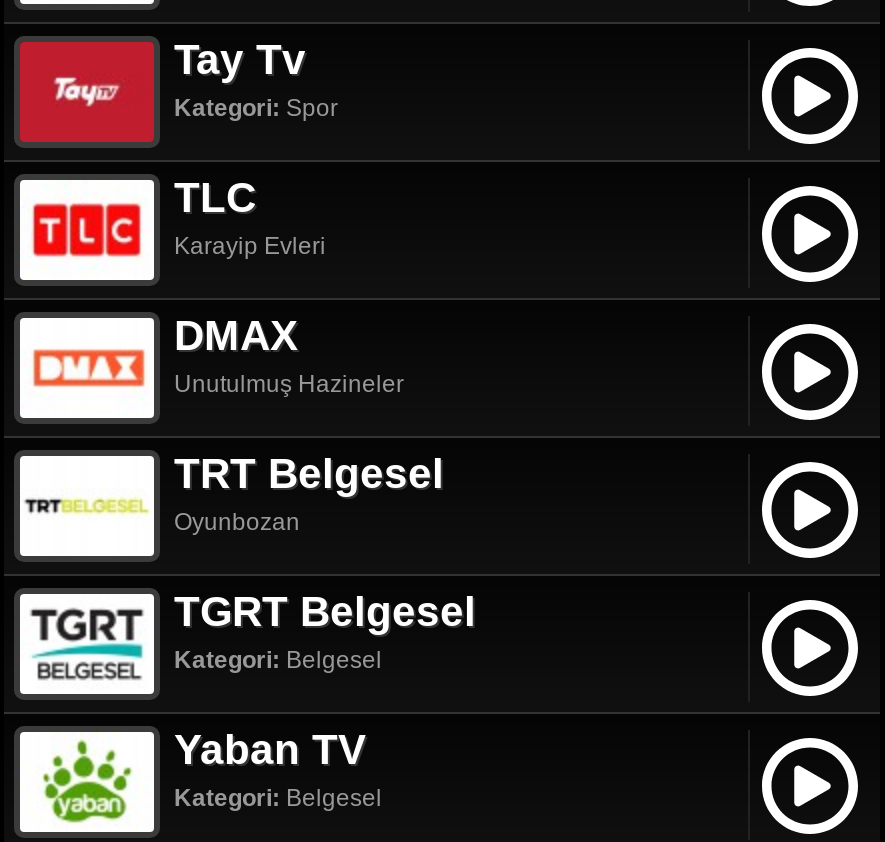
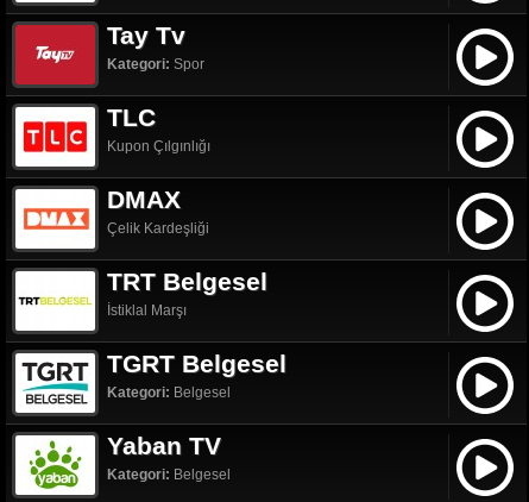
- Karayip Evleri
+ Kupon Çılgınlığı

- Unutulmuş Hazineler
+ Çelik Kardeşliği

- Oyunbozan
+ İstiklal Marşı
